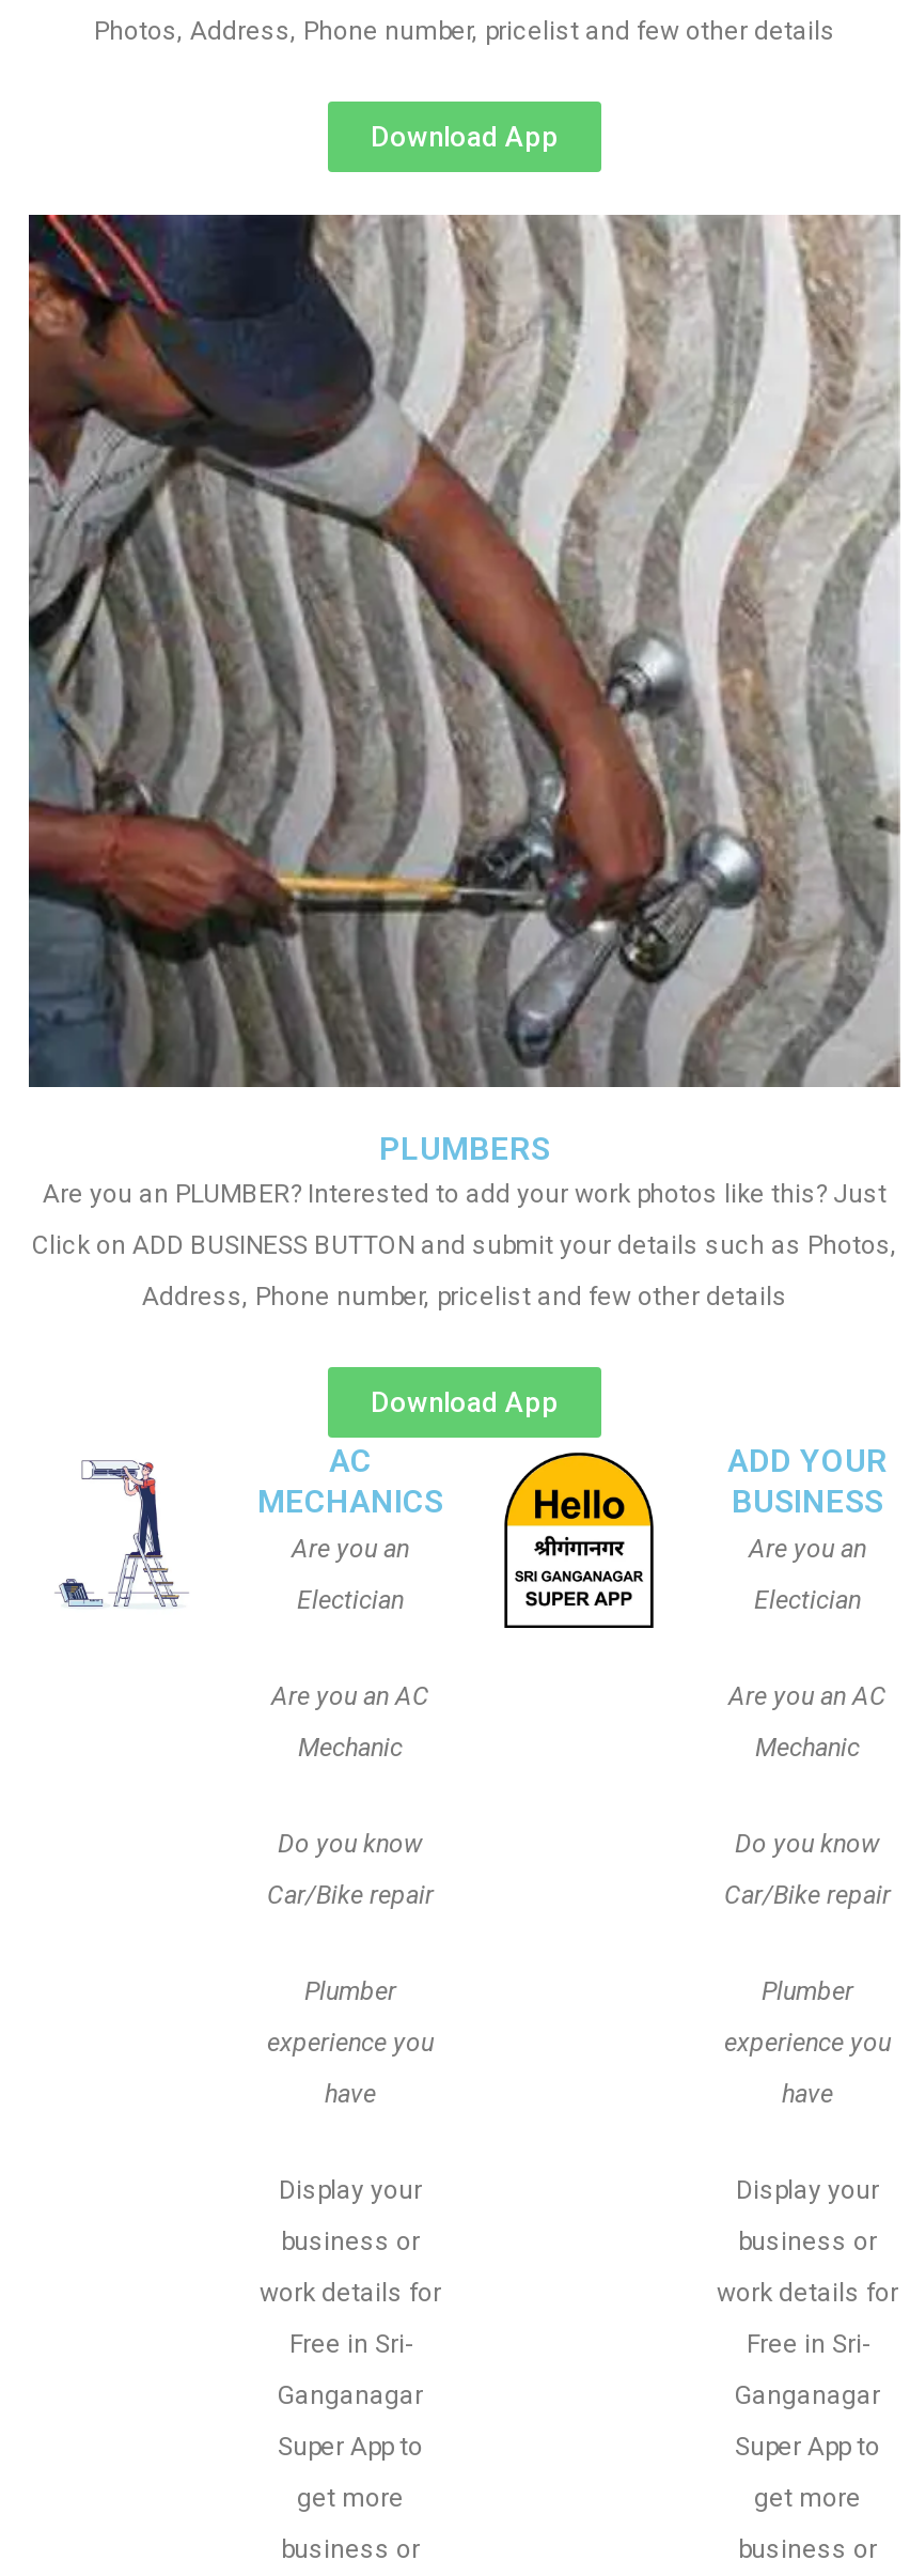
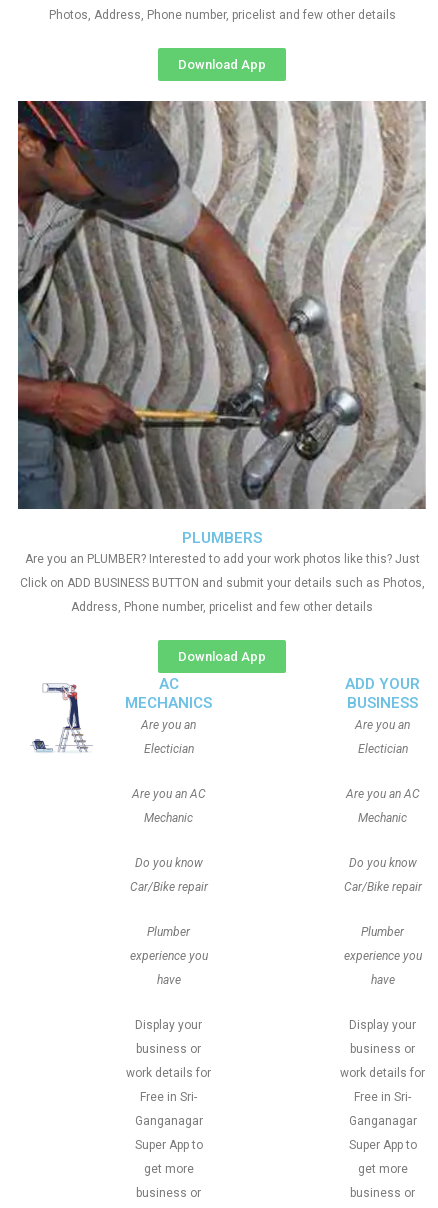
- [image]
